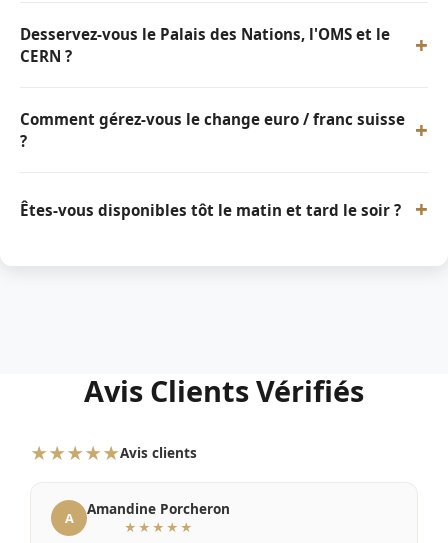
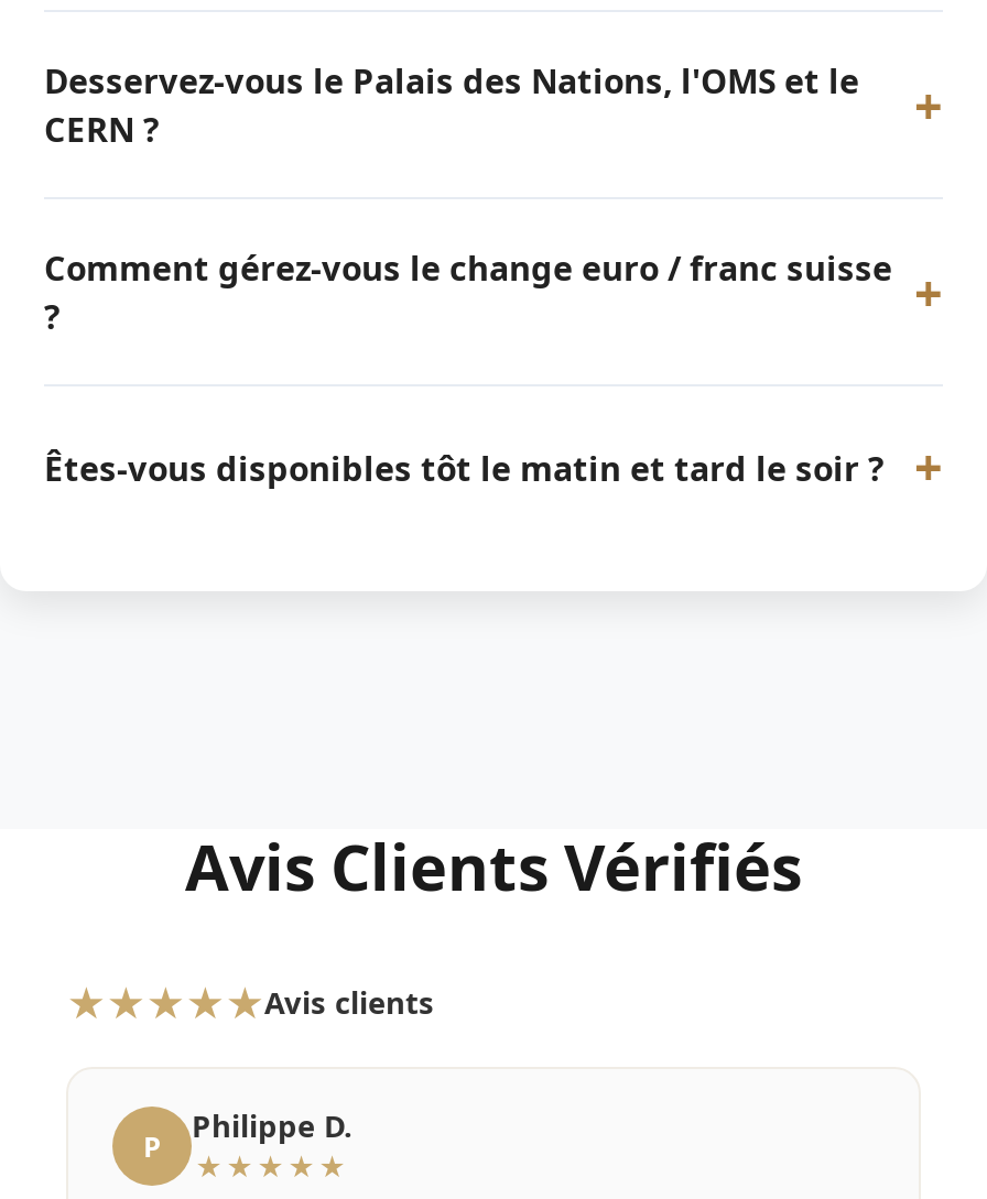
- A
- Amandine Porcheron
+ P
+ Philippe D.
